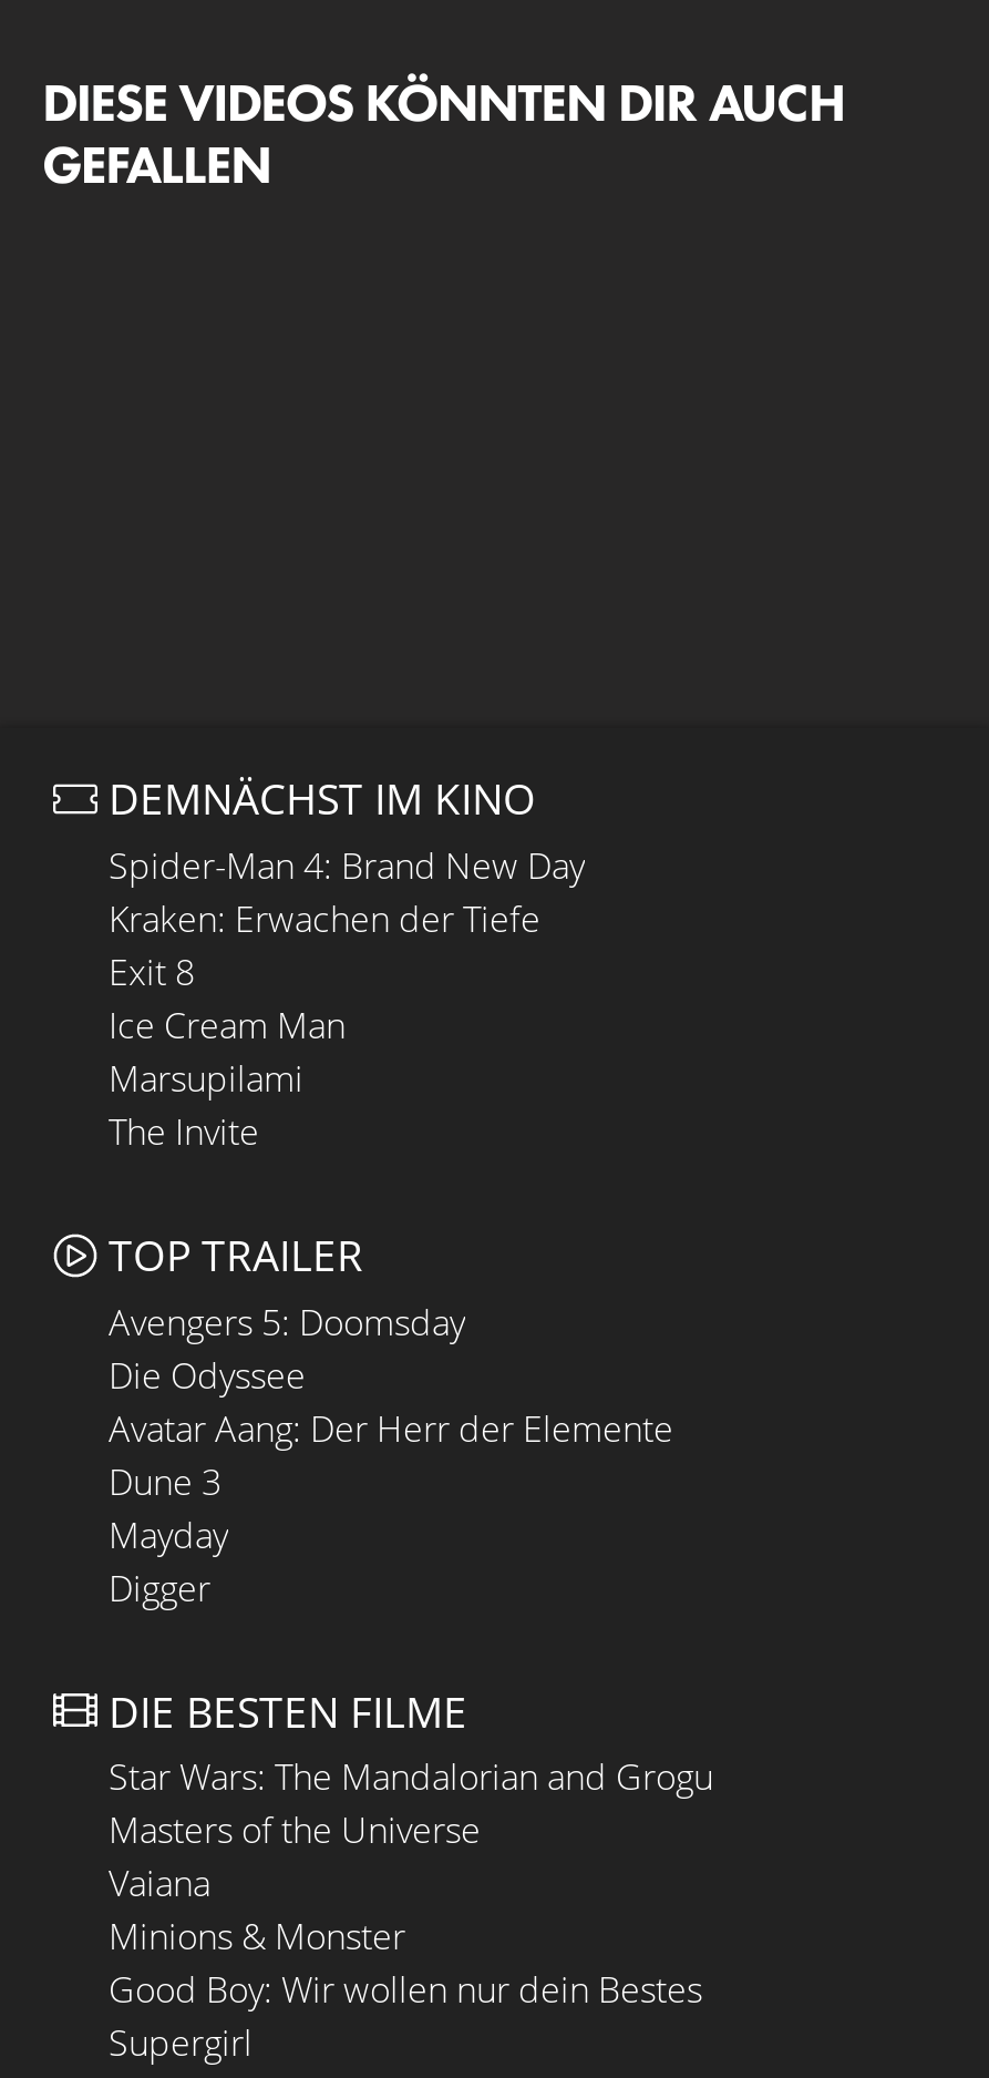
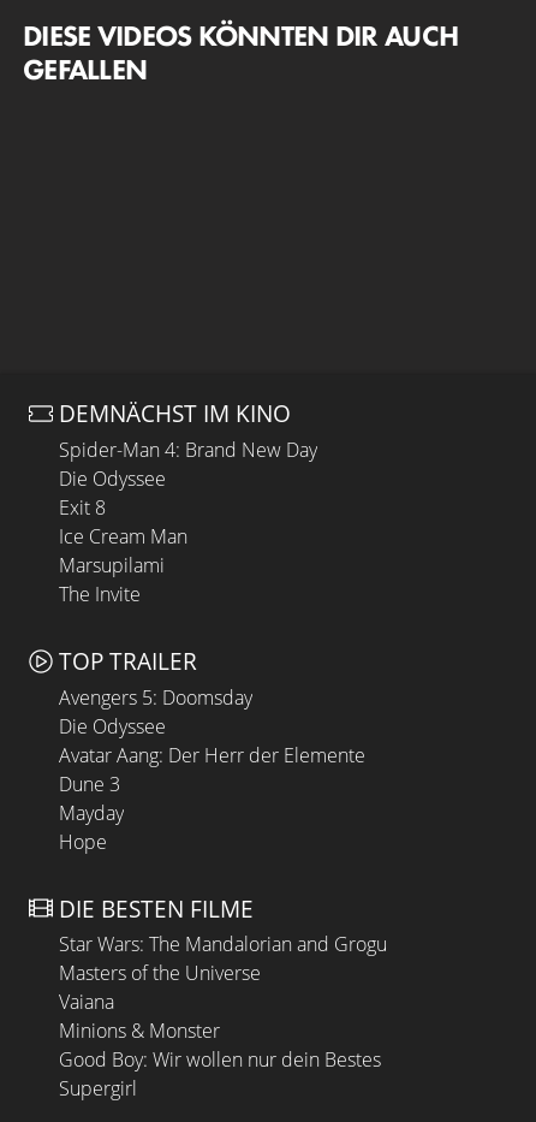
- Kraken: Erwachen der Tiefe
+ Die Odyssee

- Digger
+ Hope
